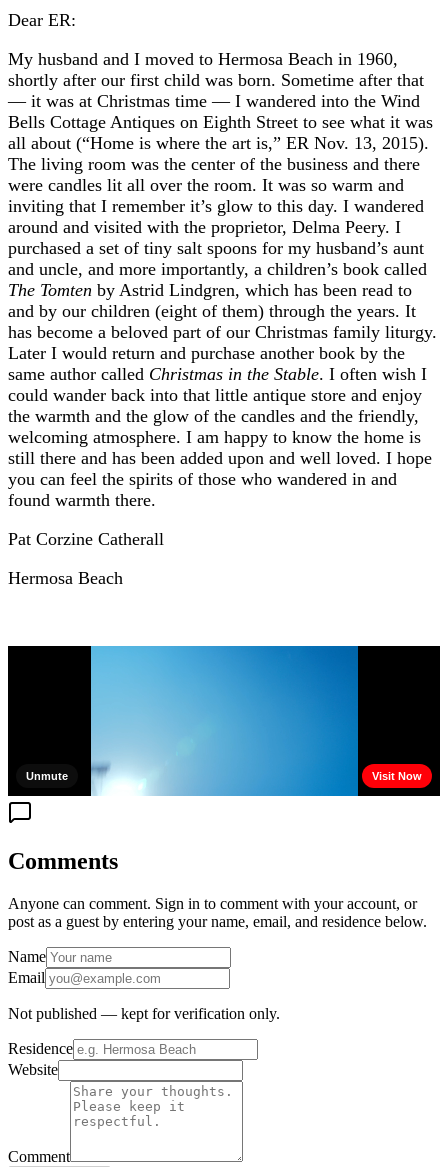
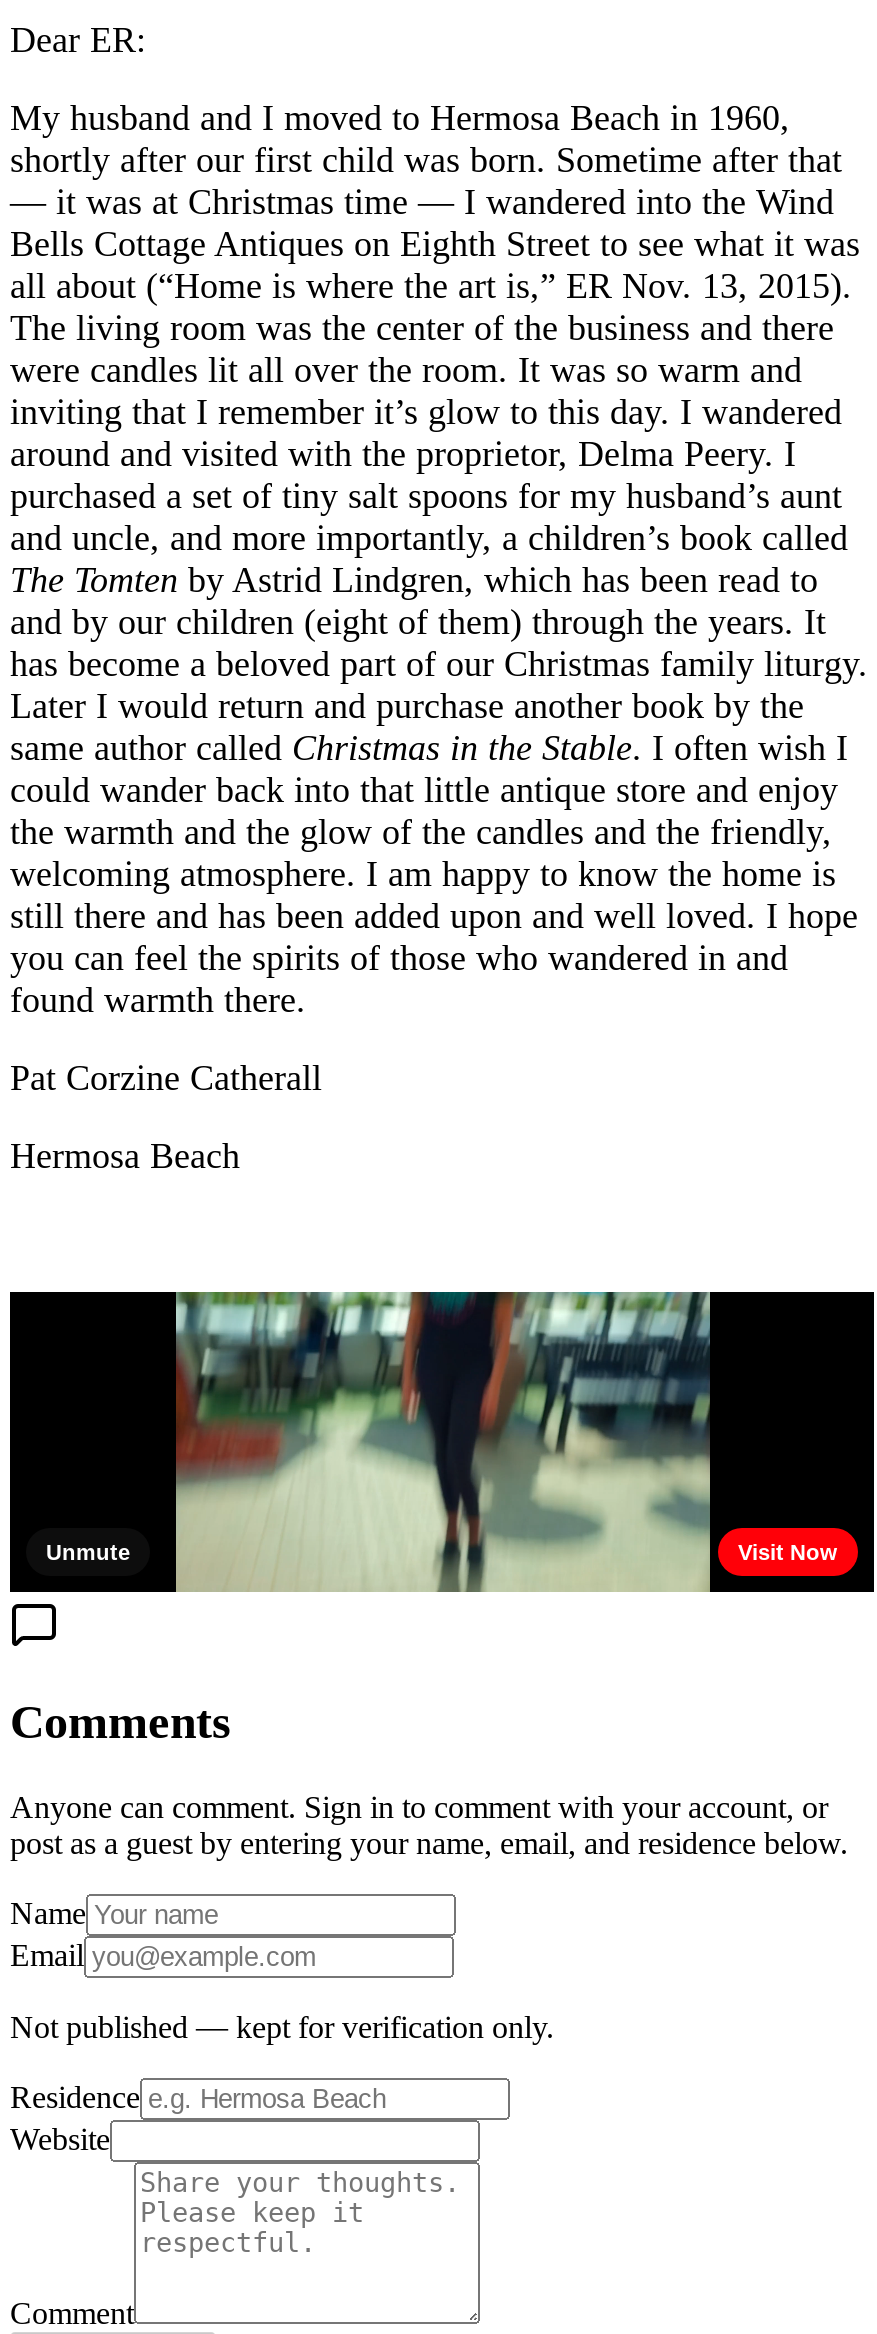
- [image]
+ [image]
